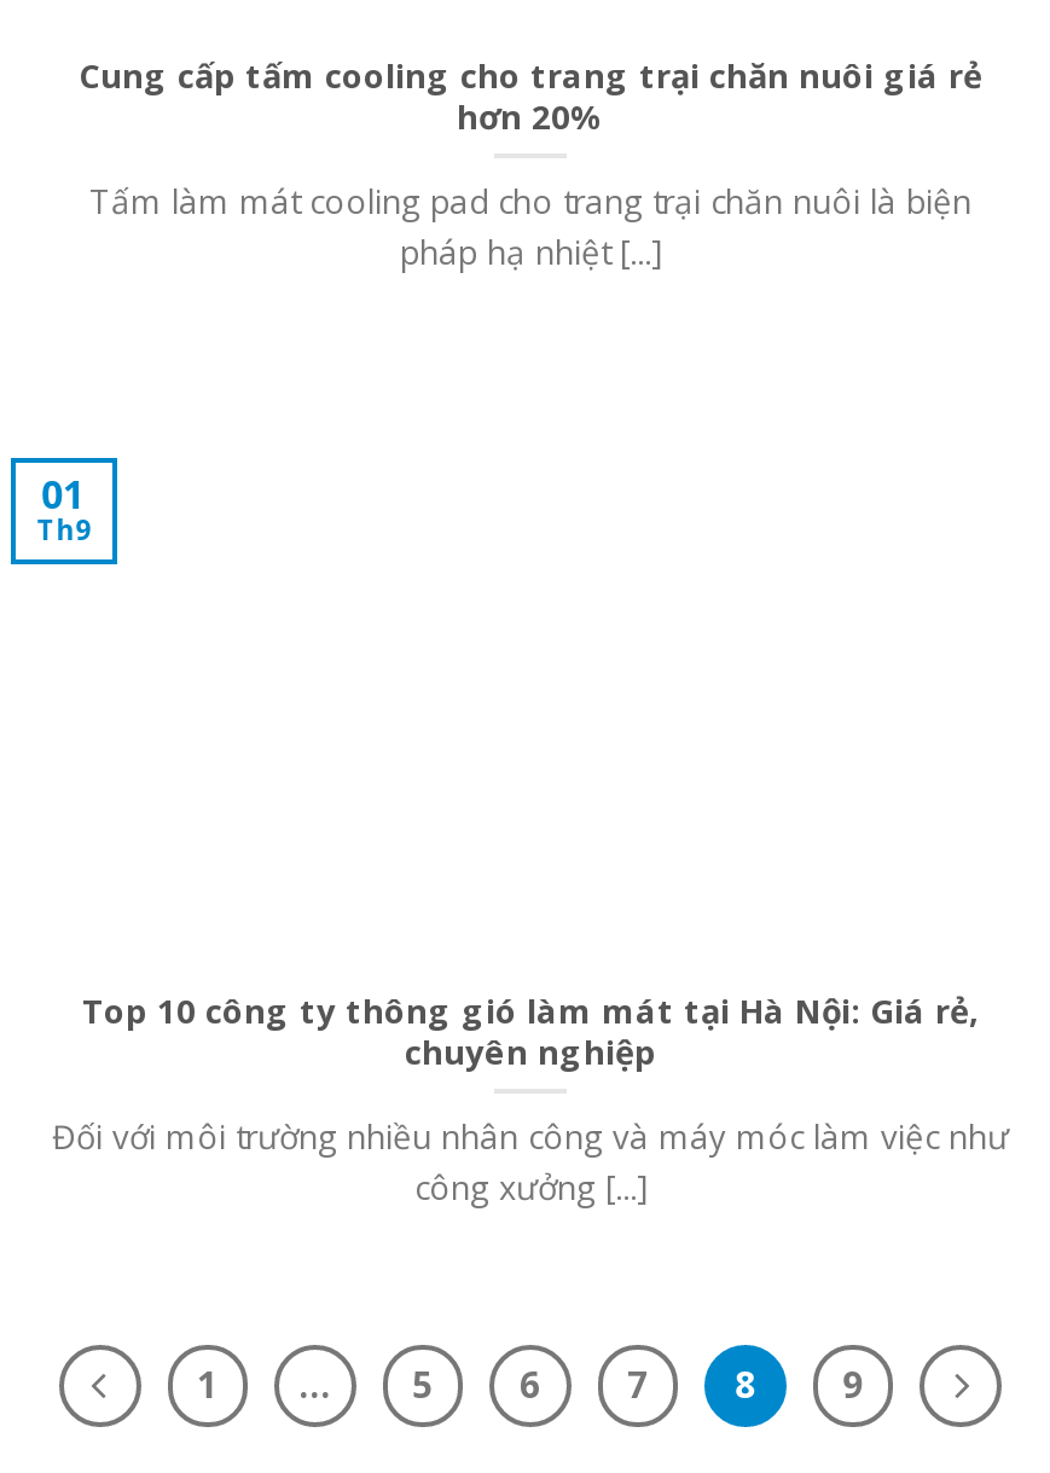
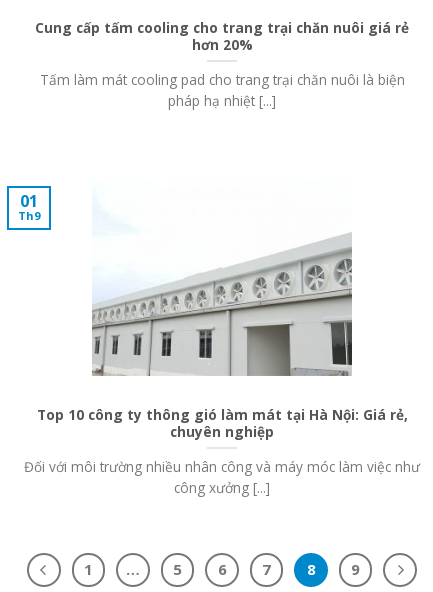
+ [image]
